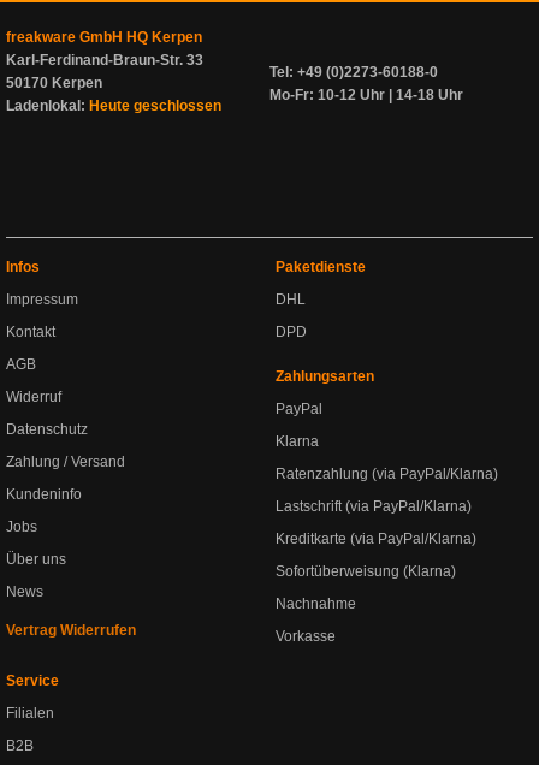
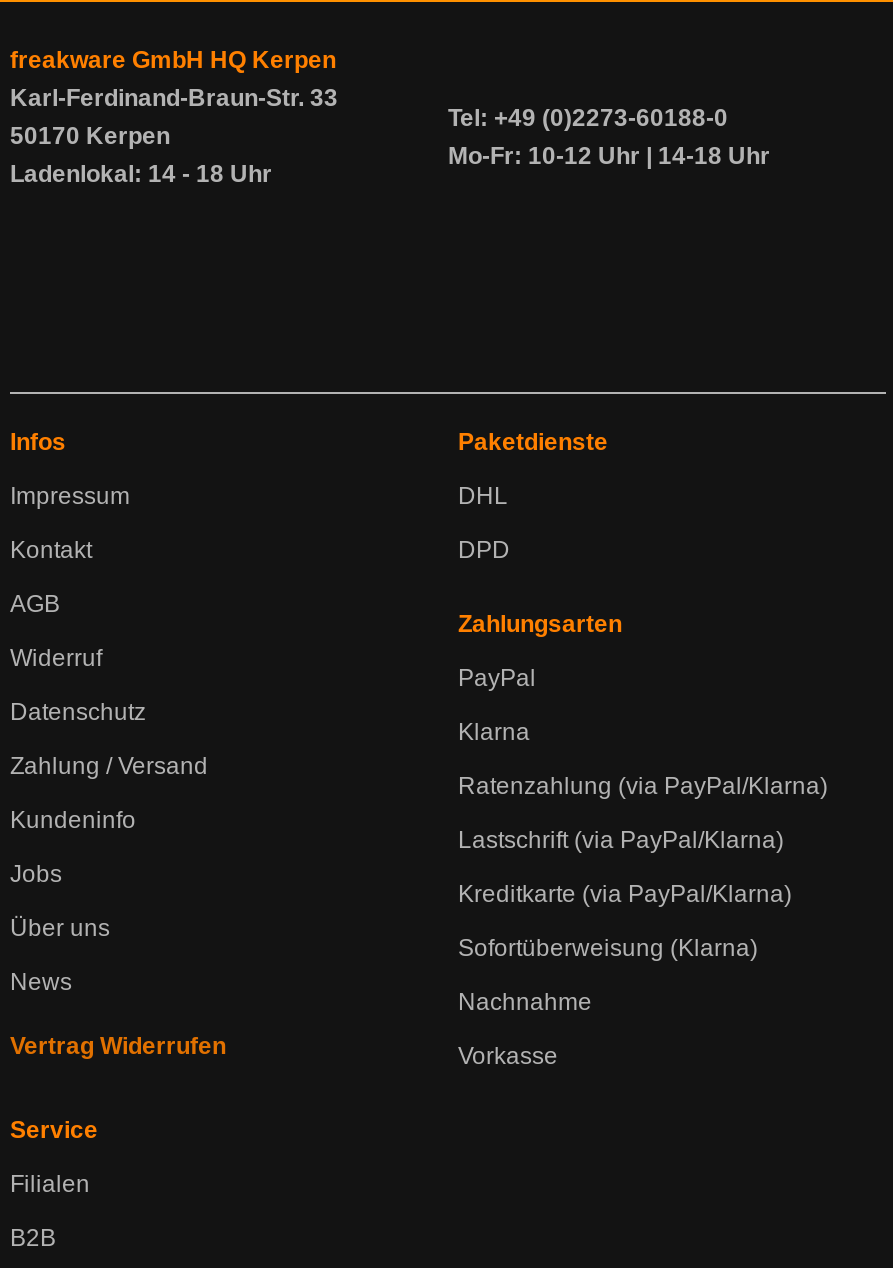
- Ladenlokal: Heute geschlossen
+ Ladenlokal: 14 - 18 Uhr
